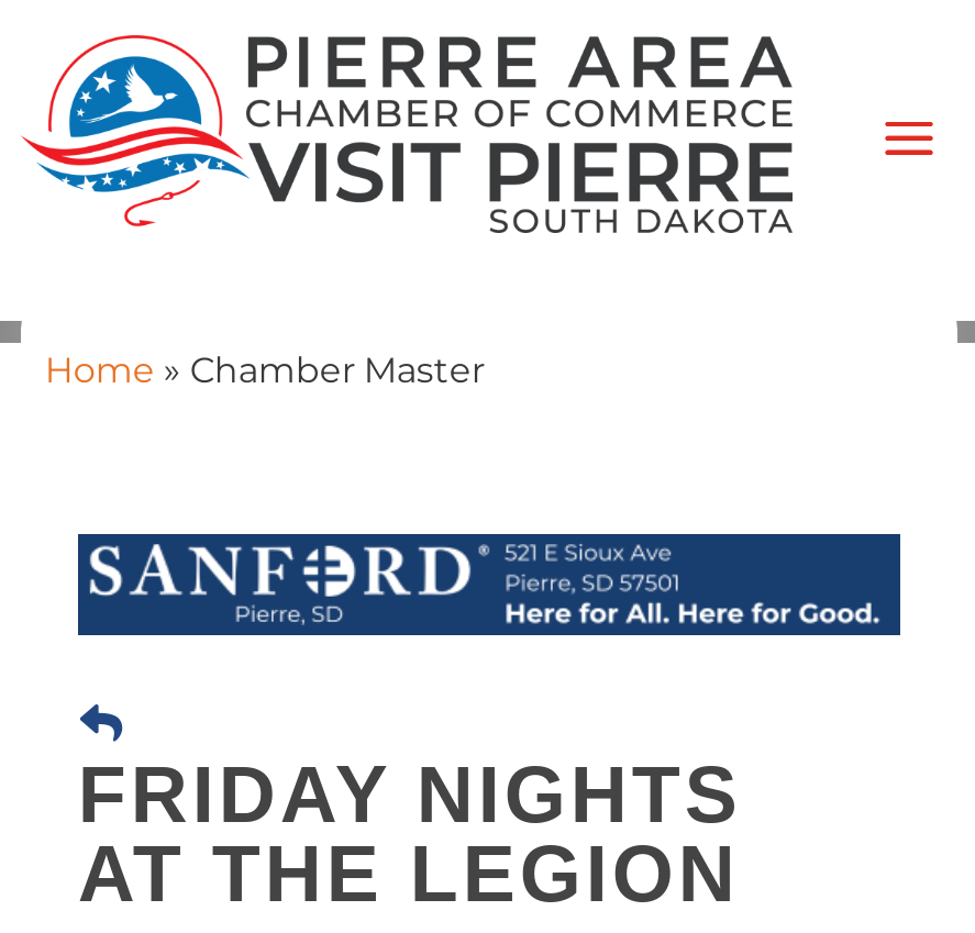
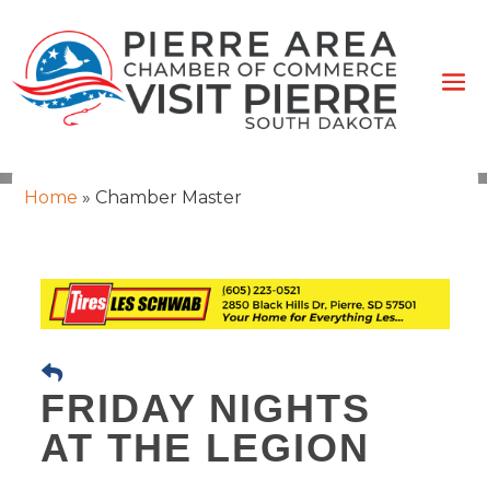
- [image]
+ [image]
